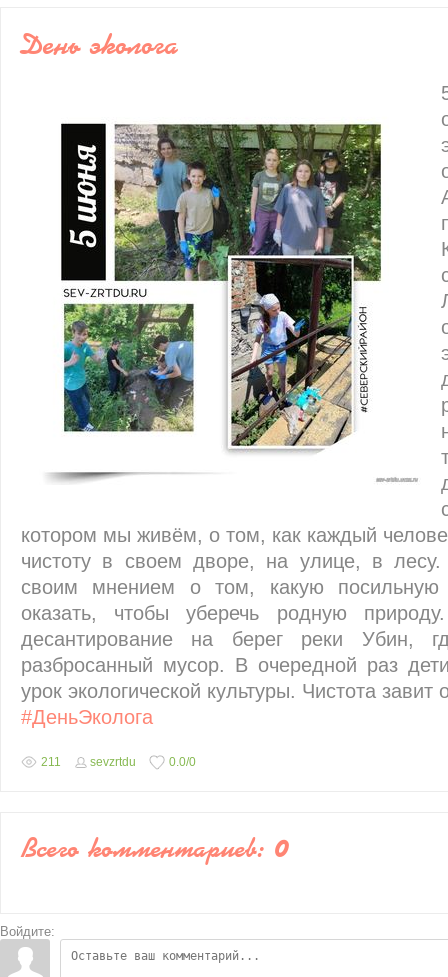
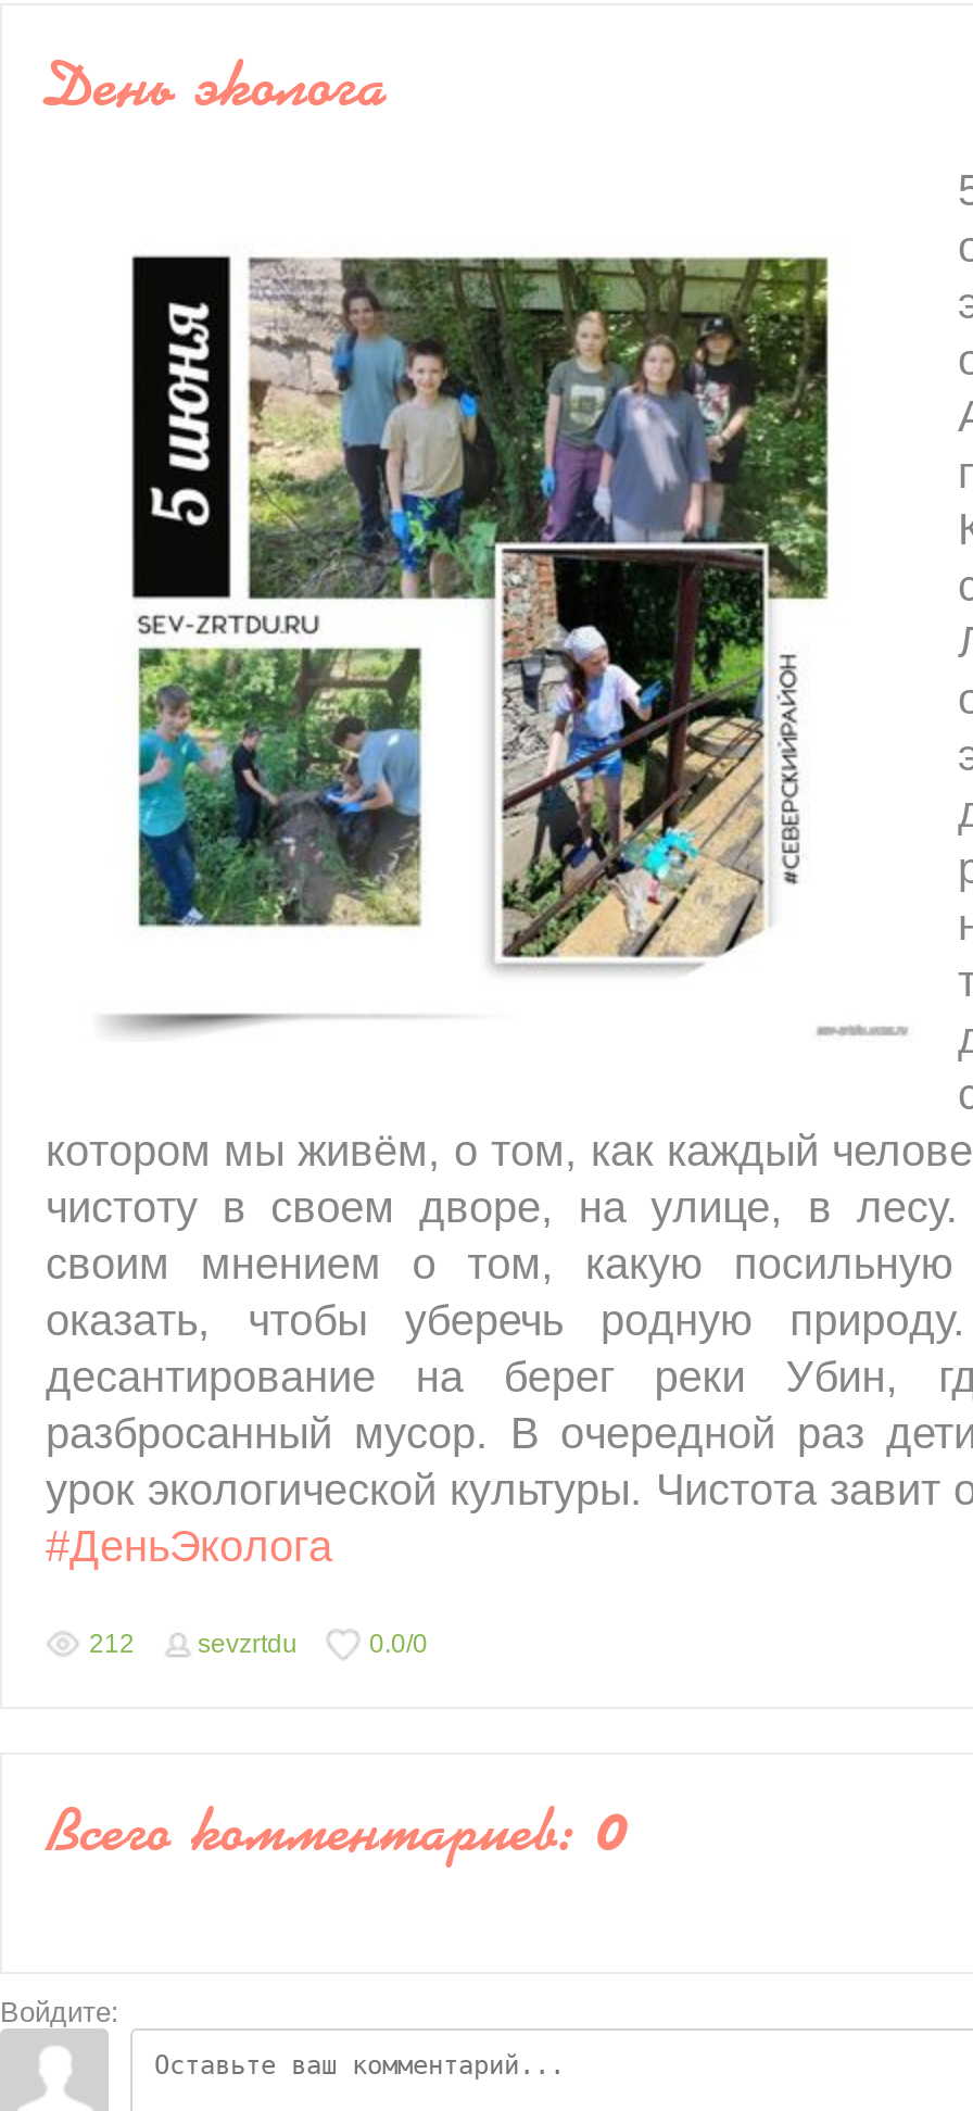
- 211
+ 212
